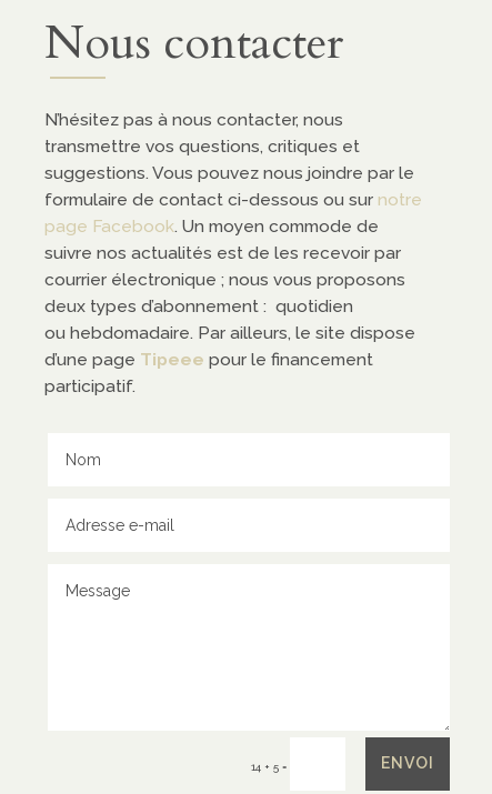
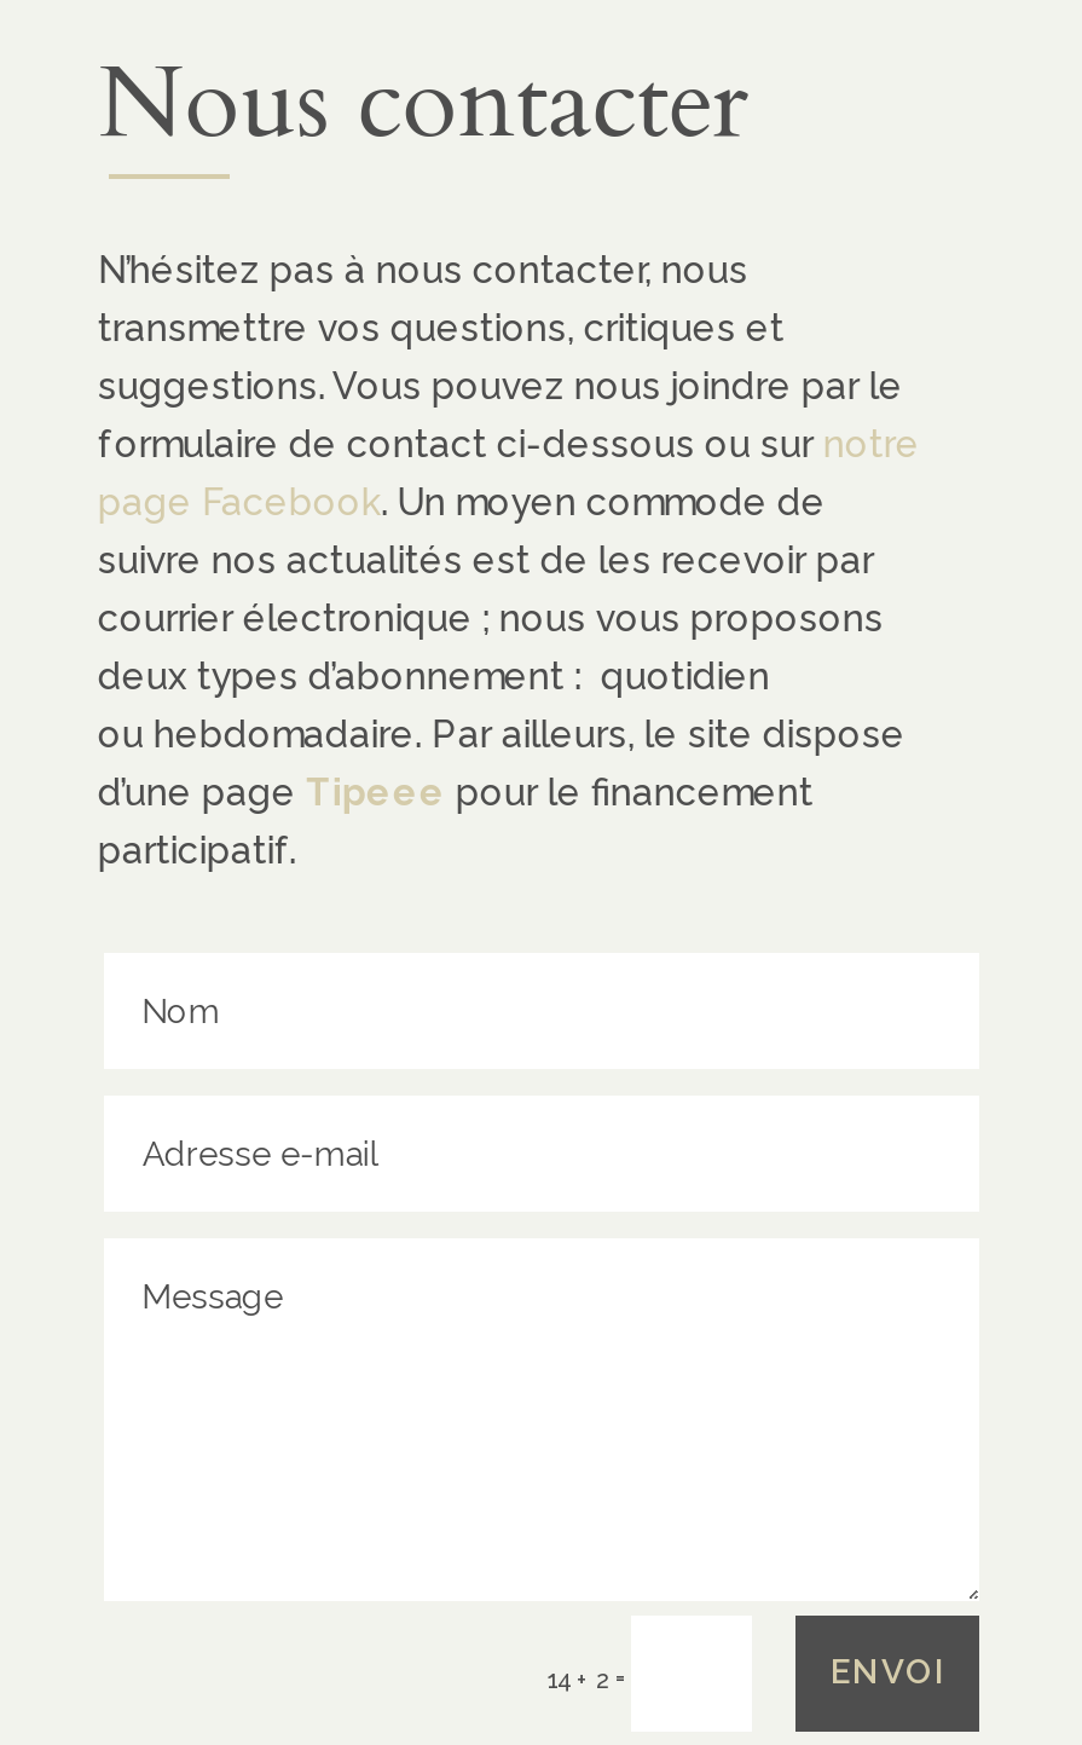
- 14 + 5 =
+ 14 + 2 =
